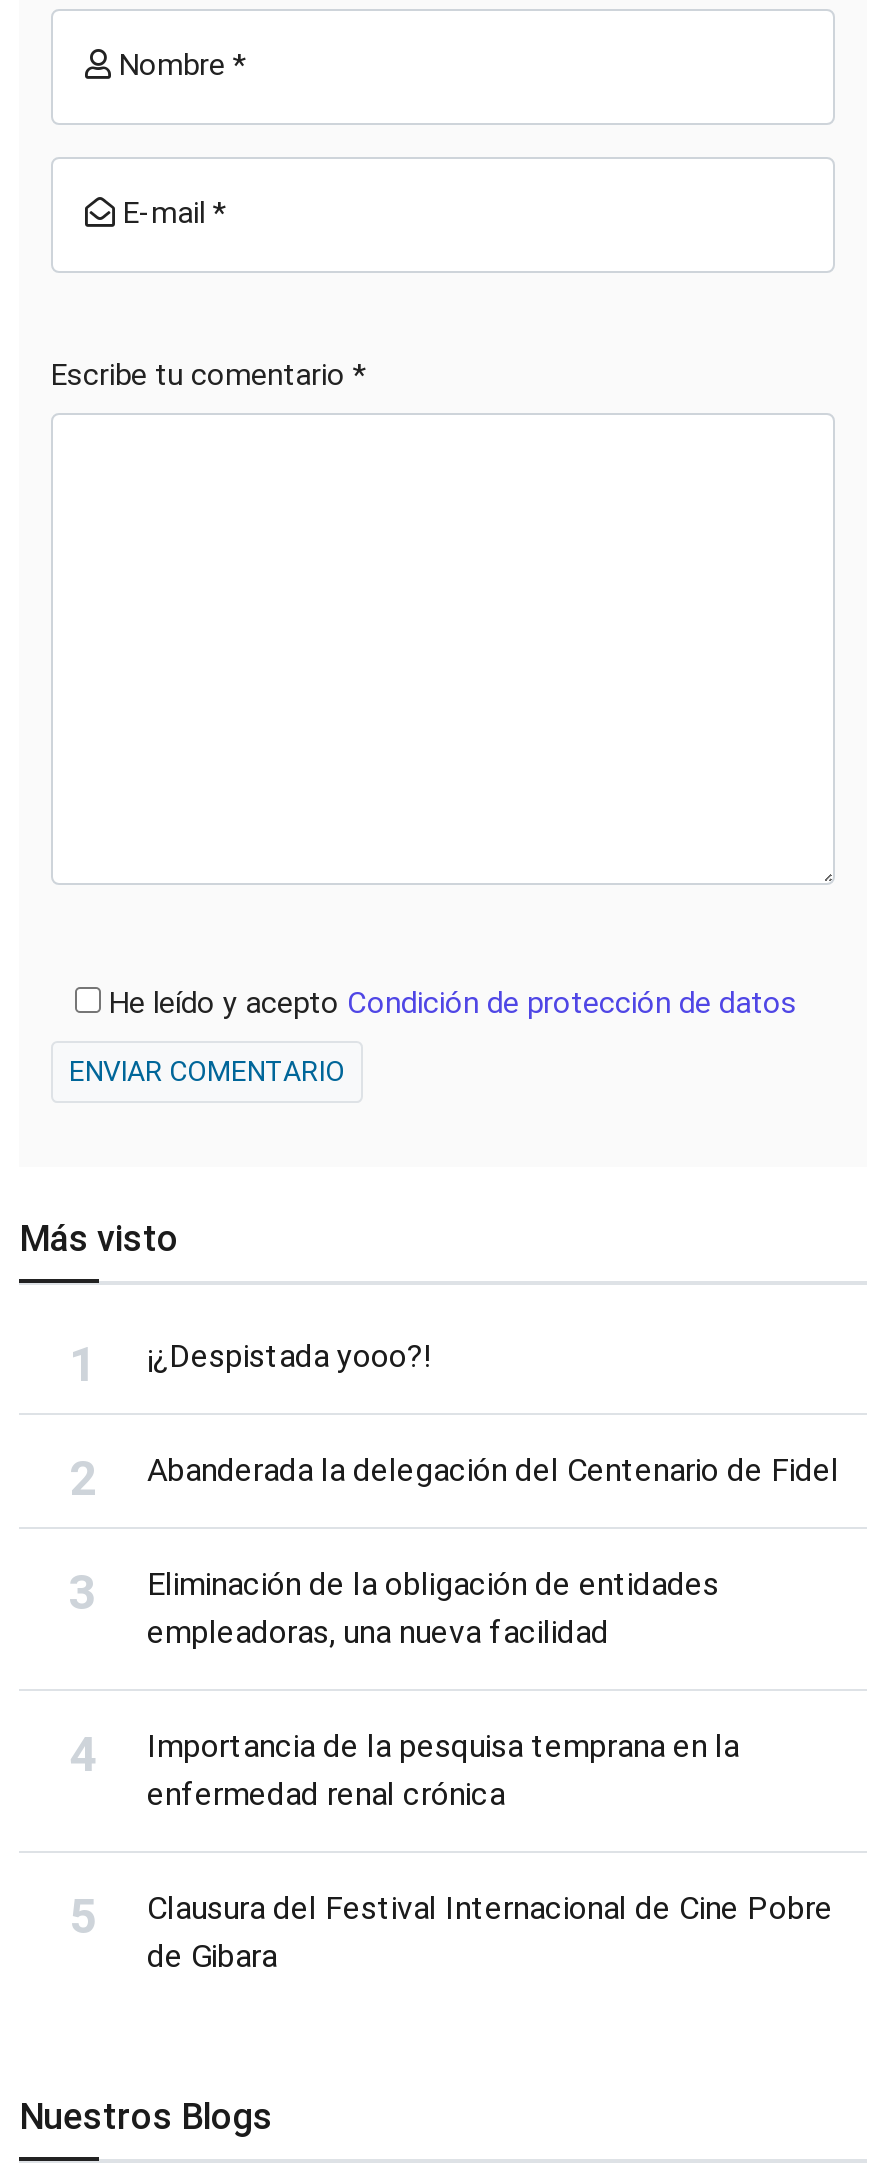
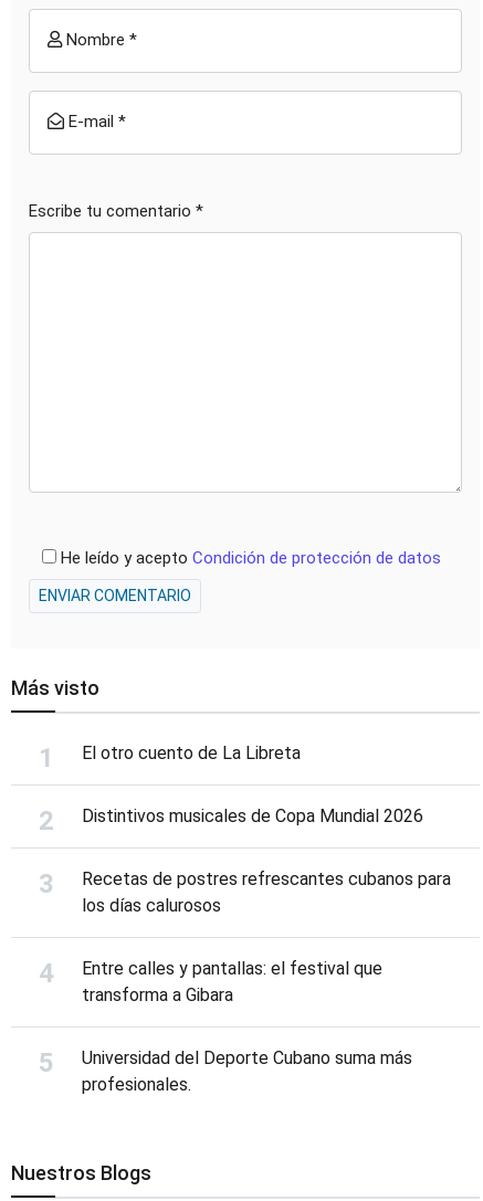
- ¡¿Despistada yooo?!
+ El otro cuento de La Libreta

- Abanderada la delegación del Centenario de Fidel
+ Distintivos musicales de Copa Mundial 2026

- Eliminación de la obligación de entidades
- empleadoras, una nueva facilidad
+ Recetas de postres refrescantes cubanos para
+ los días calurosos

- Importancia de la pesquisa temprana en la
- enfermedad renal crónica
+ Entre calles y pantallas: el festival que
+ transforma a Gibara

- Clausura del Festival Internacional de Cine Pobre
- de Gibara
+ Universidad del Deporte Cubano suma más
+ profesionales.
